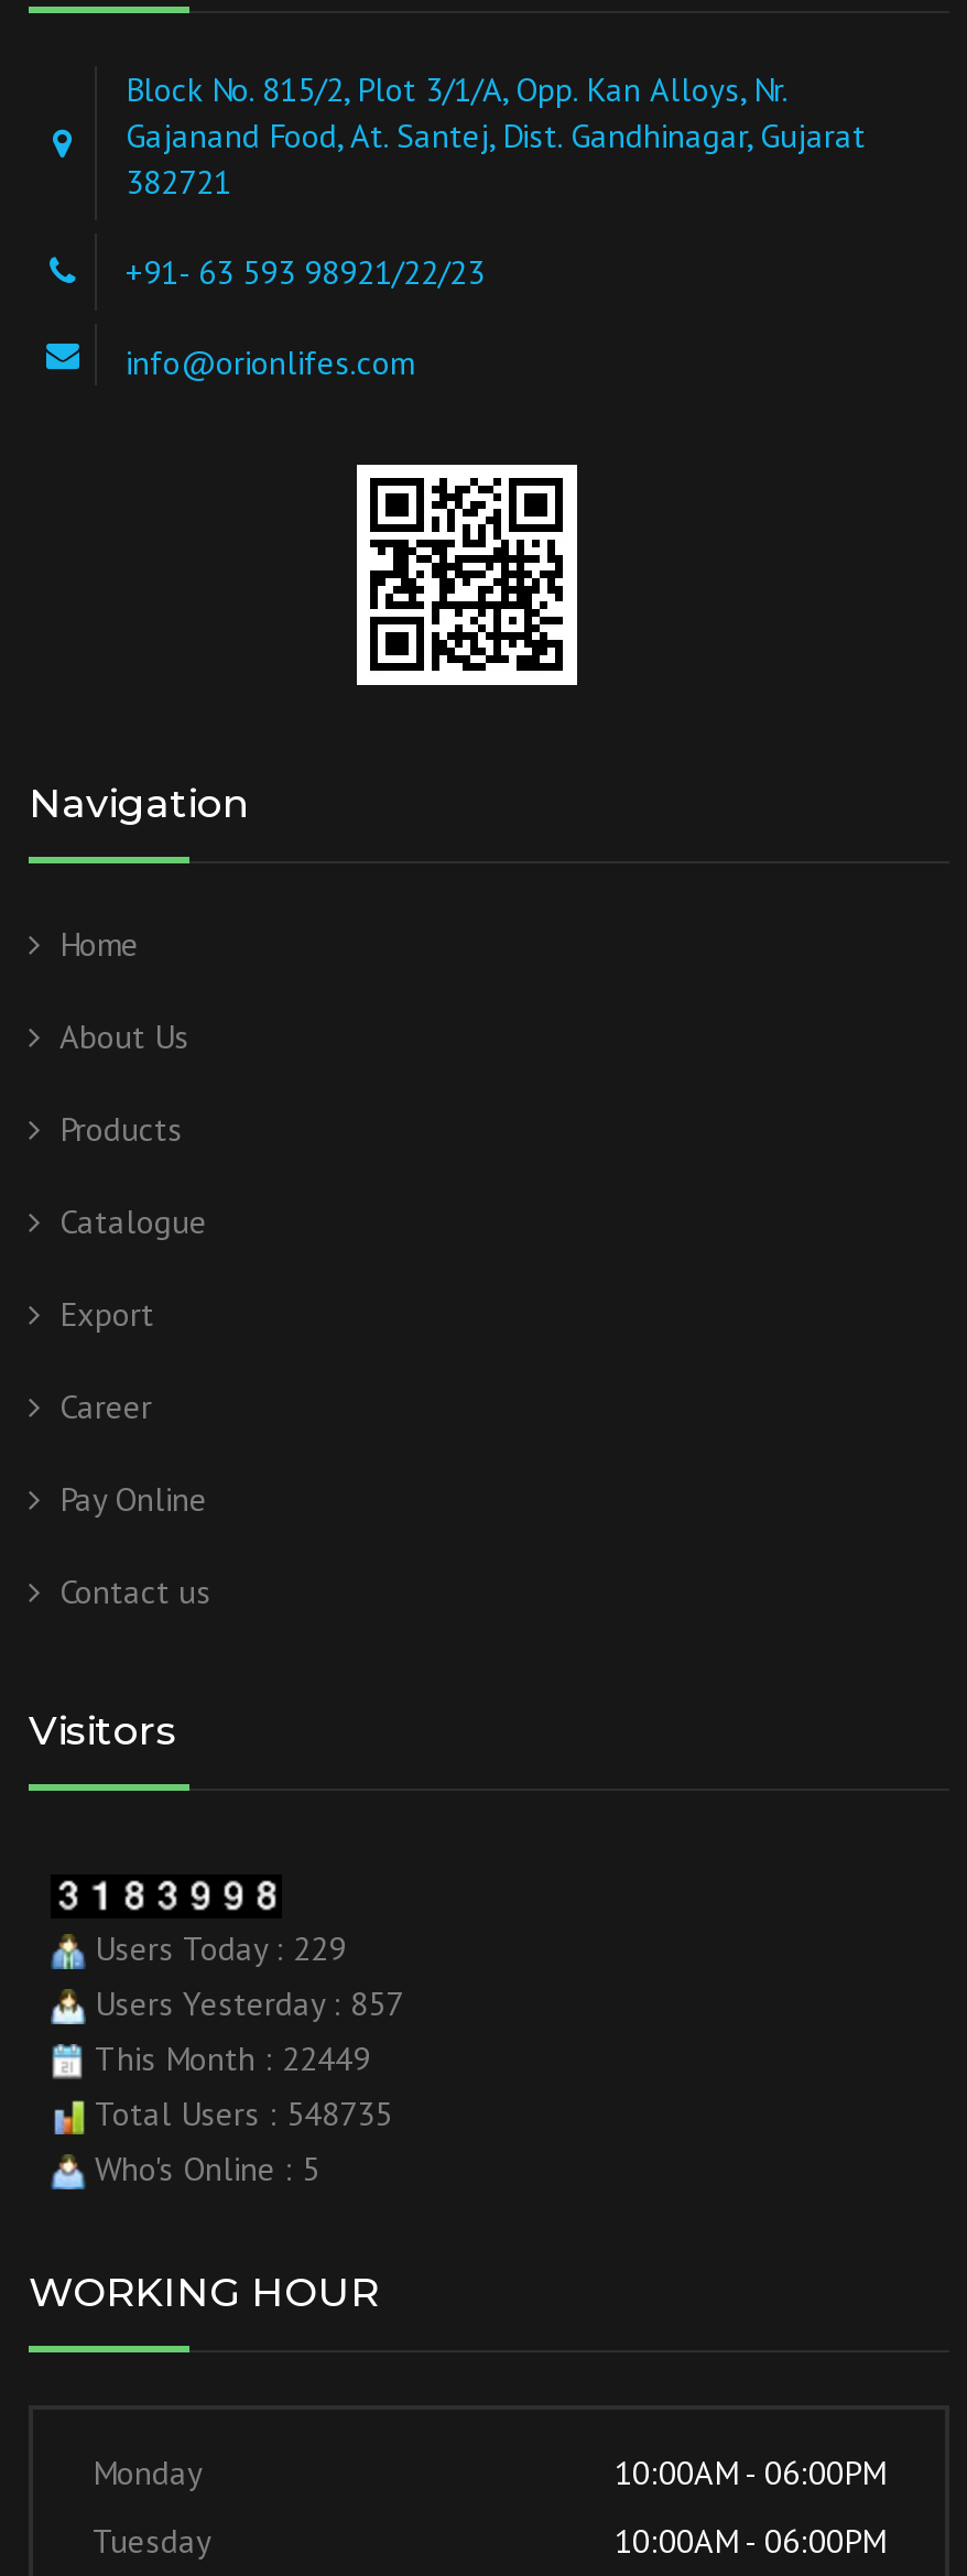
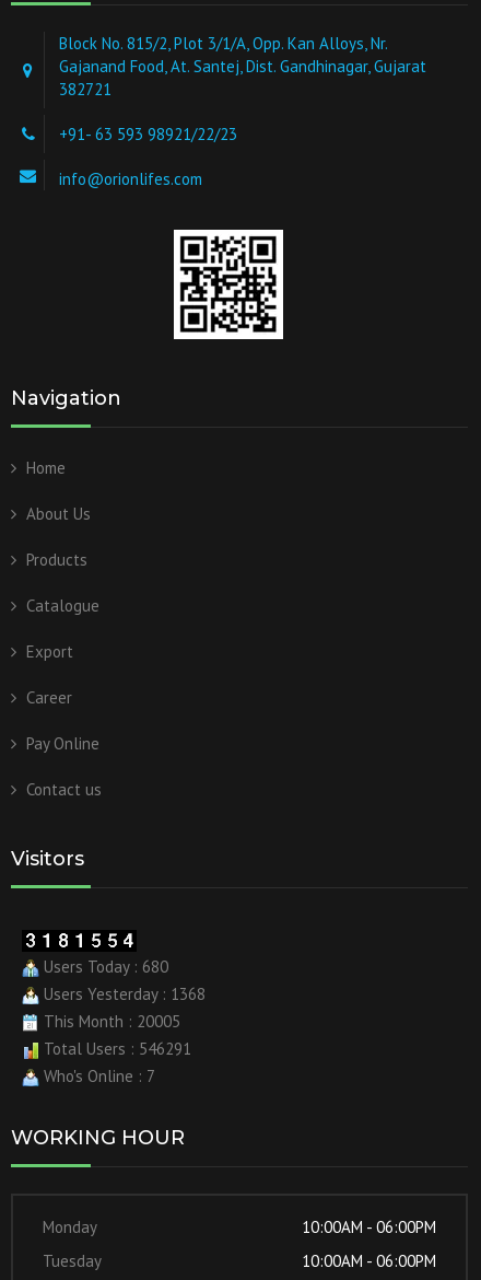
- Users Today : 229
+ Users Today : 680

- Users Yesterday : 857
+ Users Yesterday : 1368

- This Month : 22449
+ This Month : 20005

- Total Users : 548735
+ Total Users : 546291

- Who's Online : 5
+ Who's Online : 7
